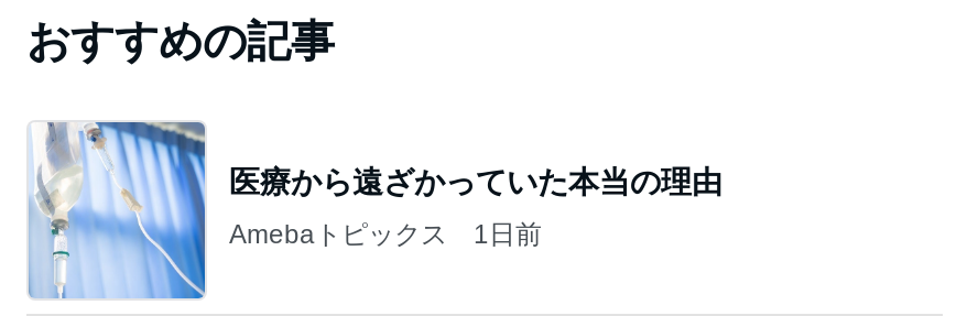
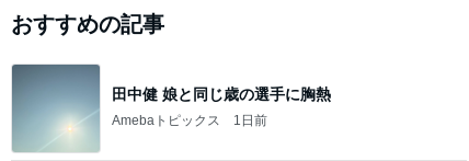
- [image]
- 医療から遠ざかっていた本当の理由
+ [image]
+ 田中健 娘と同じ歳の選手に胸熱
